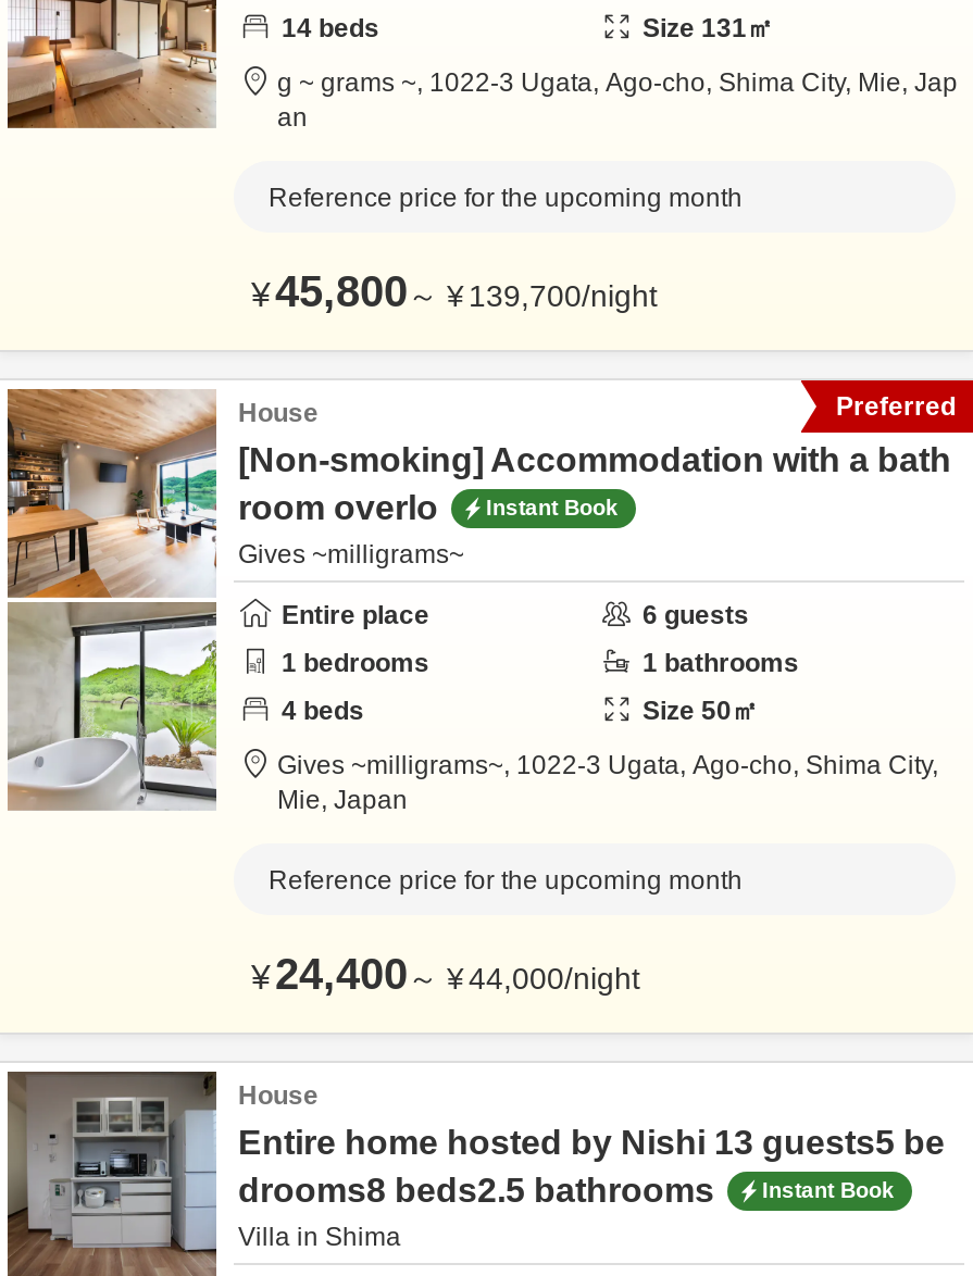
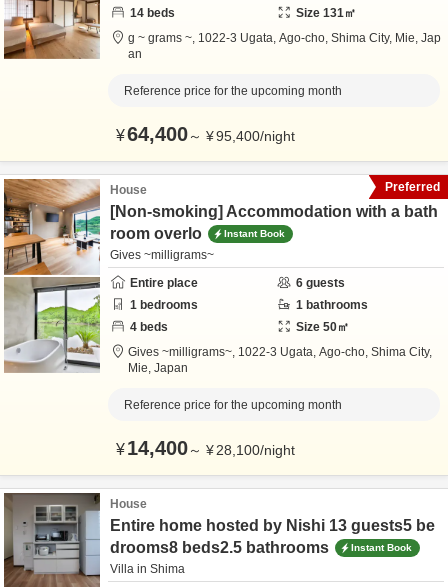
- ¥ 45,800～¥ 139,700/night
+ ¥ 64,400～¥ 95,400/night

- ¥ 24,400～¥ 44,000/night
+ ¥ 14,400～¥ 28,100/night
